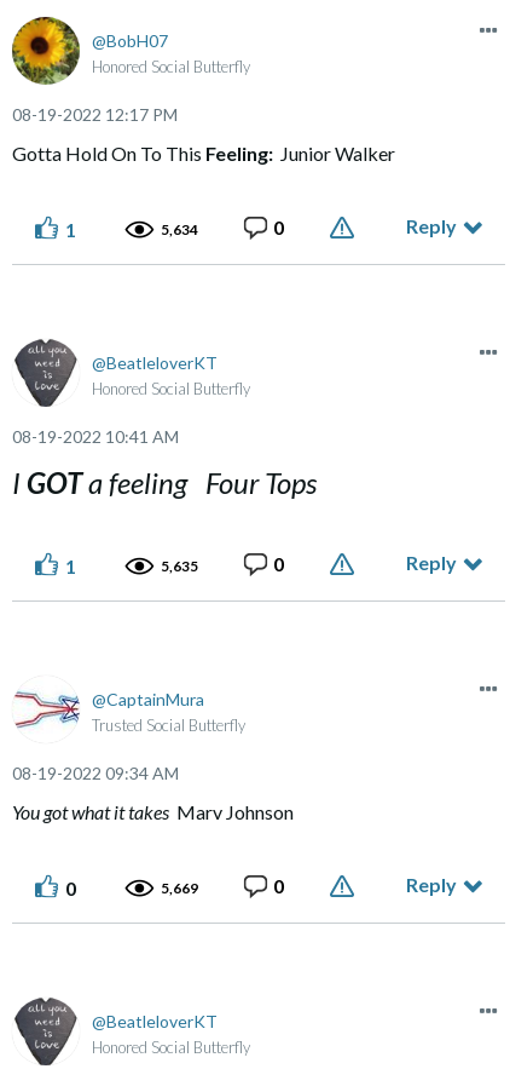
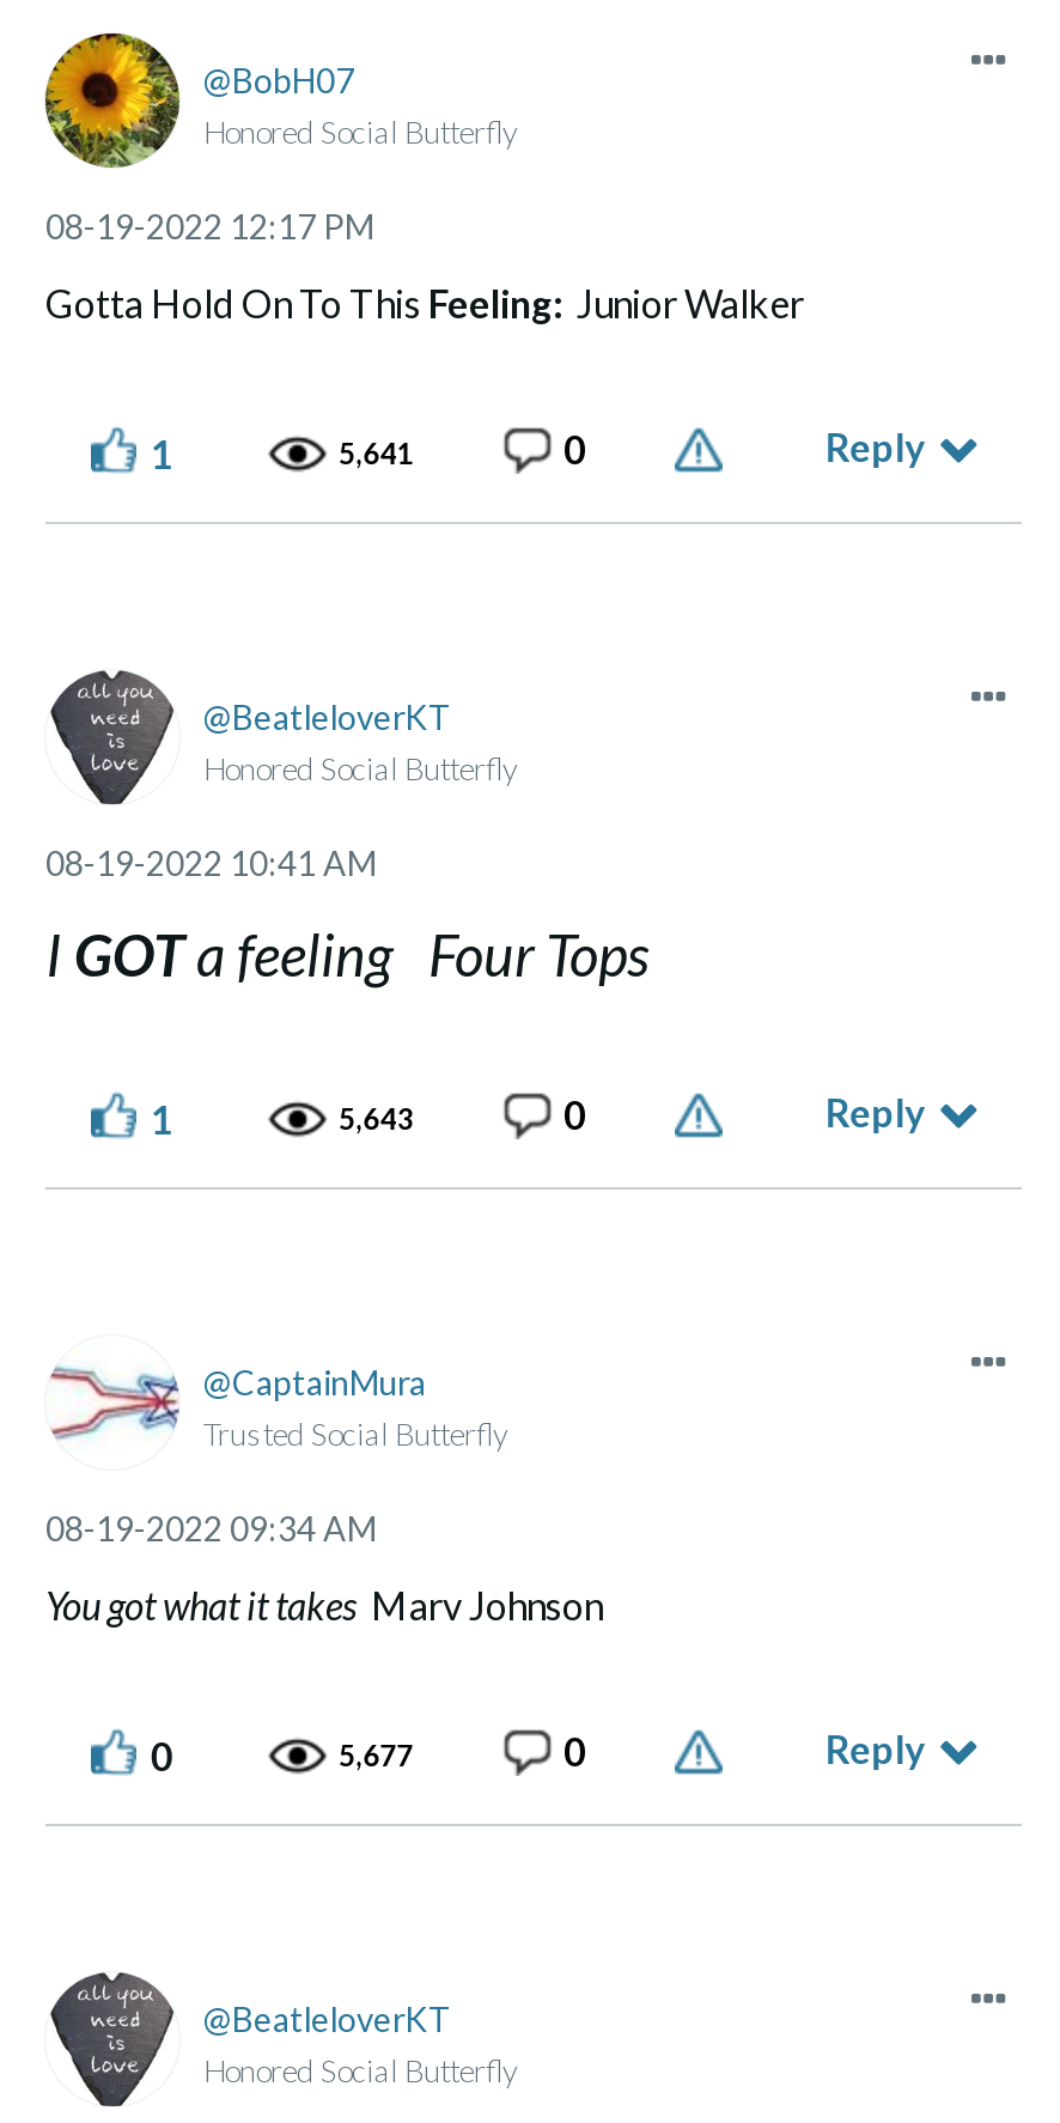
- 5,634
+ 5,641

- 5,635
+ 5,643

- 5,669
+ 5,677
